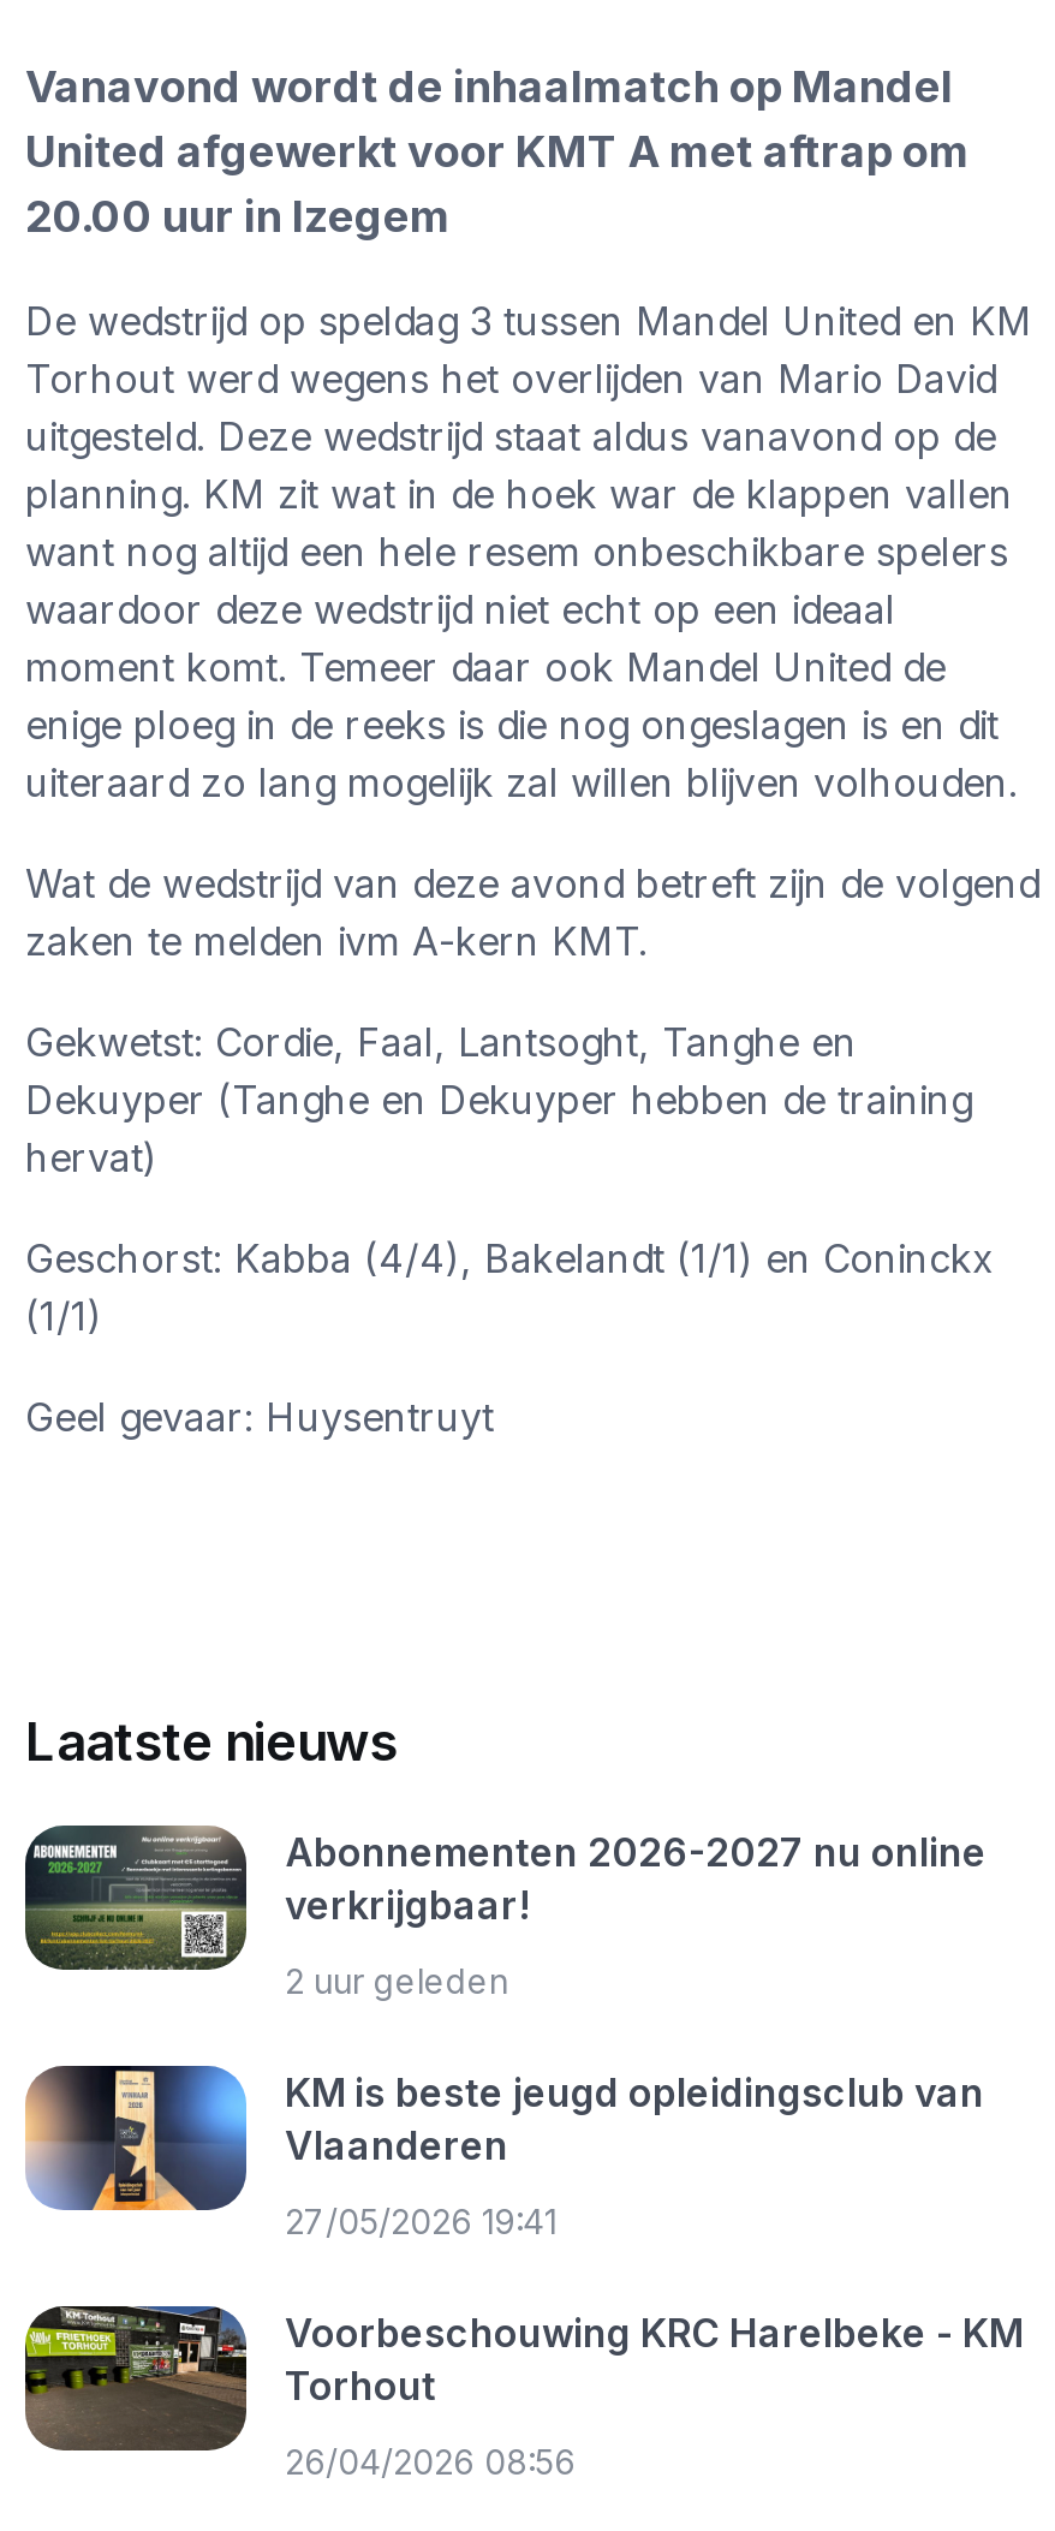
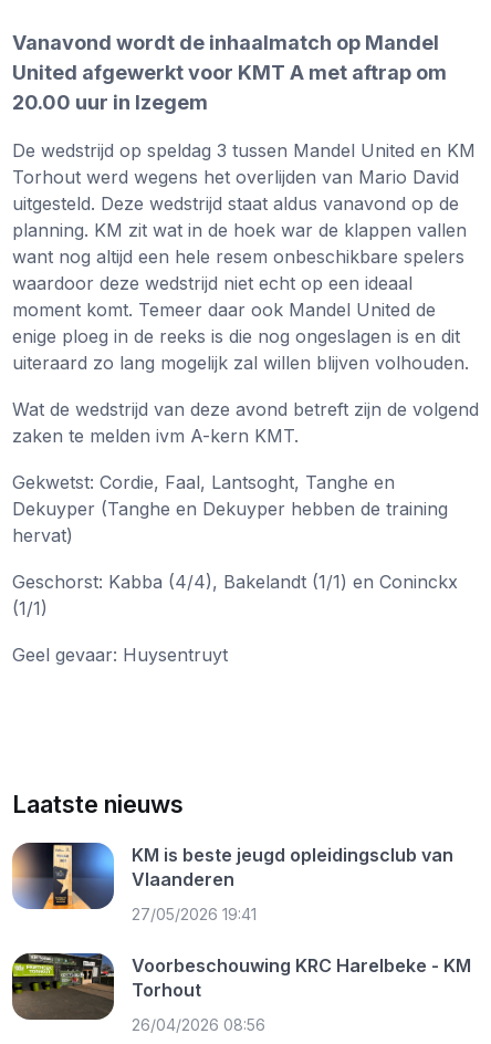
- [image]
- Abonnementen 2026-2027 nu online
- verkrijgbaar!
- 2 uur geleden
